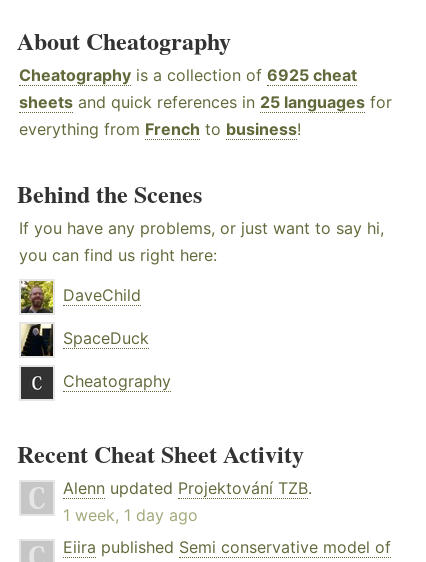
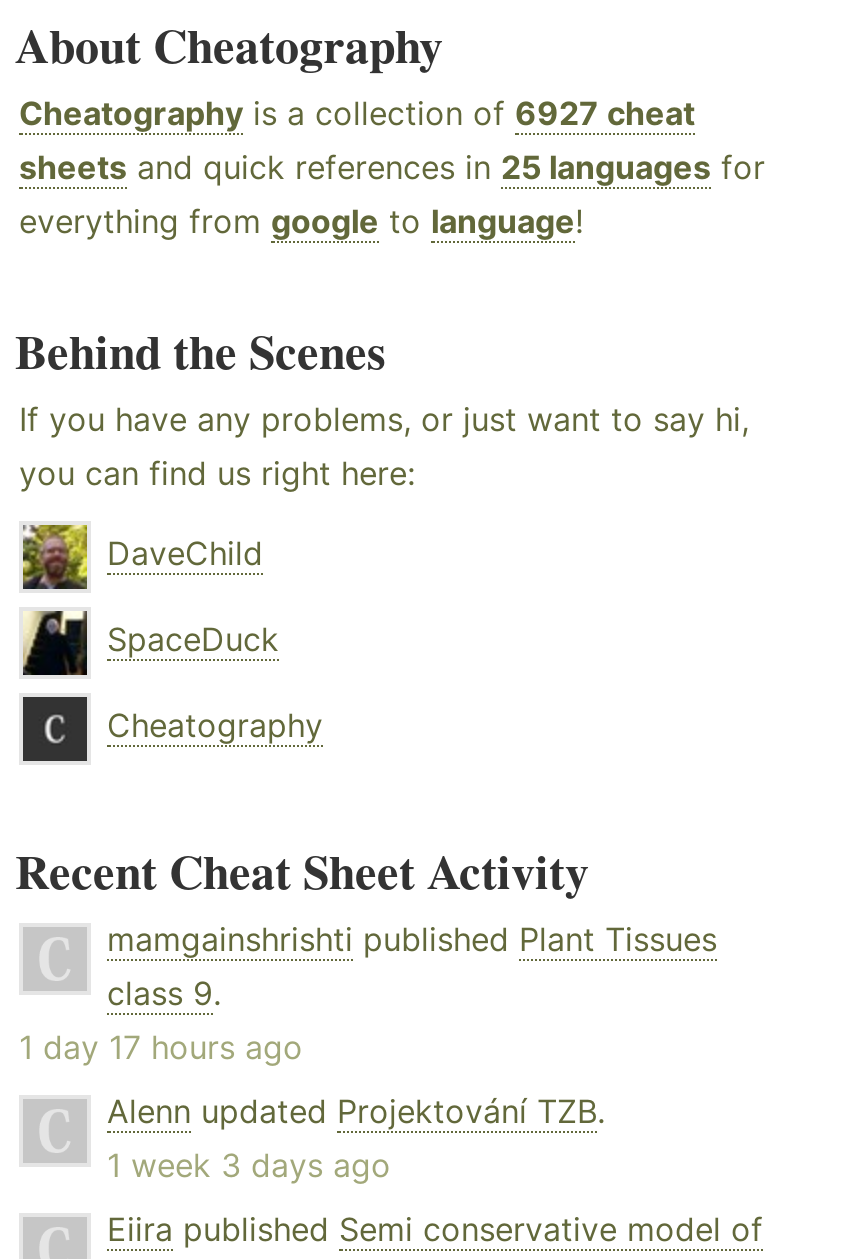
- Cheatography is a collection of 6925 cheat
+ Cheatography is a collection of 6927 cheat

- everything from French to business!
+ everything from google to language!

+ mamgainshrishti published Plant Tissues
+ class 9.
+ 1 day 17 hours ago

- 1 week, 1 day ago
+ 1 week 3 days ago
